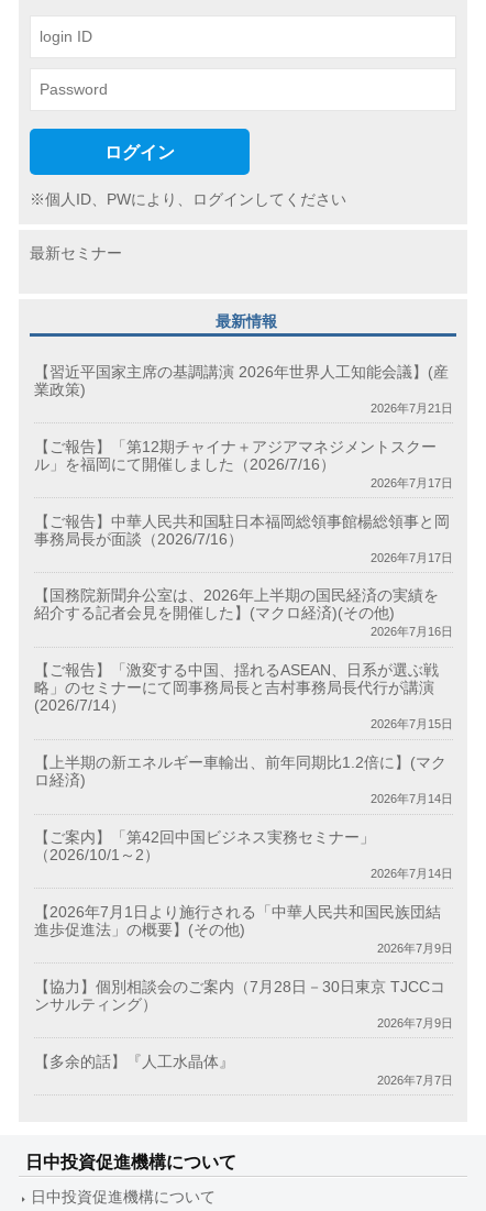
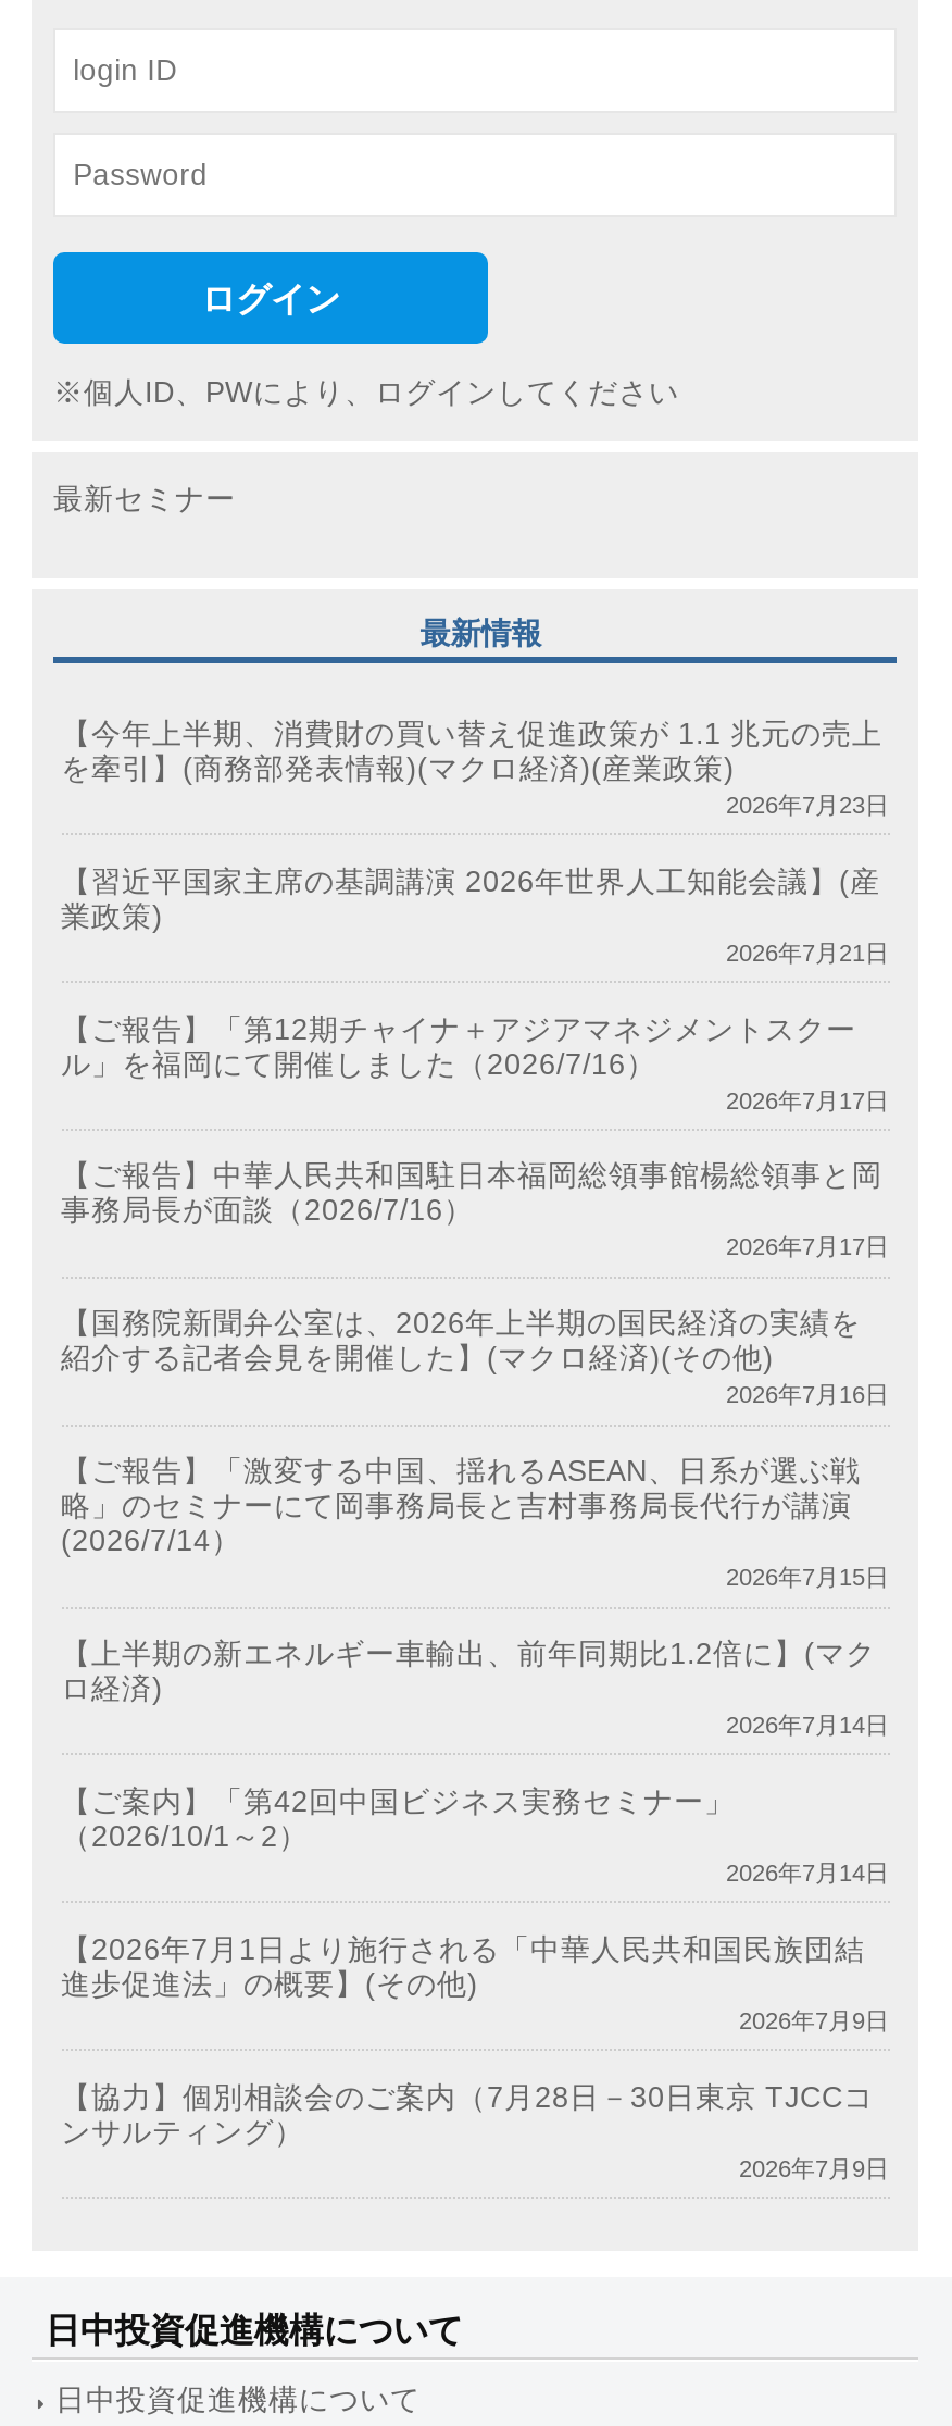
+ 【今年上半期、消費財の買い替え促進政策が 1.1 兆元の売上
+ を牽引】(商務部発表情報)(マクロ経済)(産業政策)
+ 2026年7月23日

moved down: 【習近平国家主席の基調講演 2026年世界人工知能会議】(産 | 業政策) | 2026年7月21日 | ... | ンサルティング） | 2026年7月9日

- 【多余的話】『人工水晶体』
- 2026年7月7日
